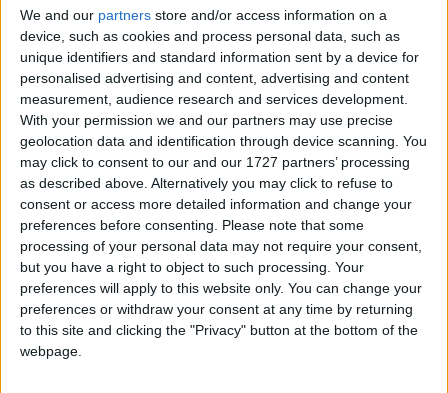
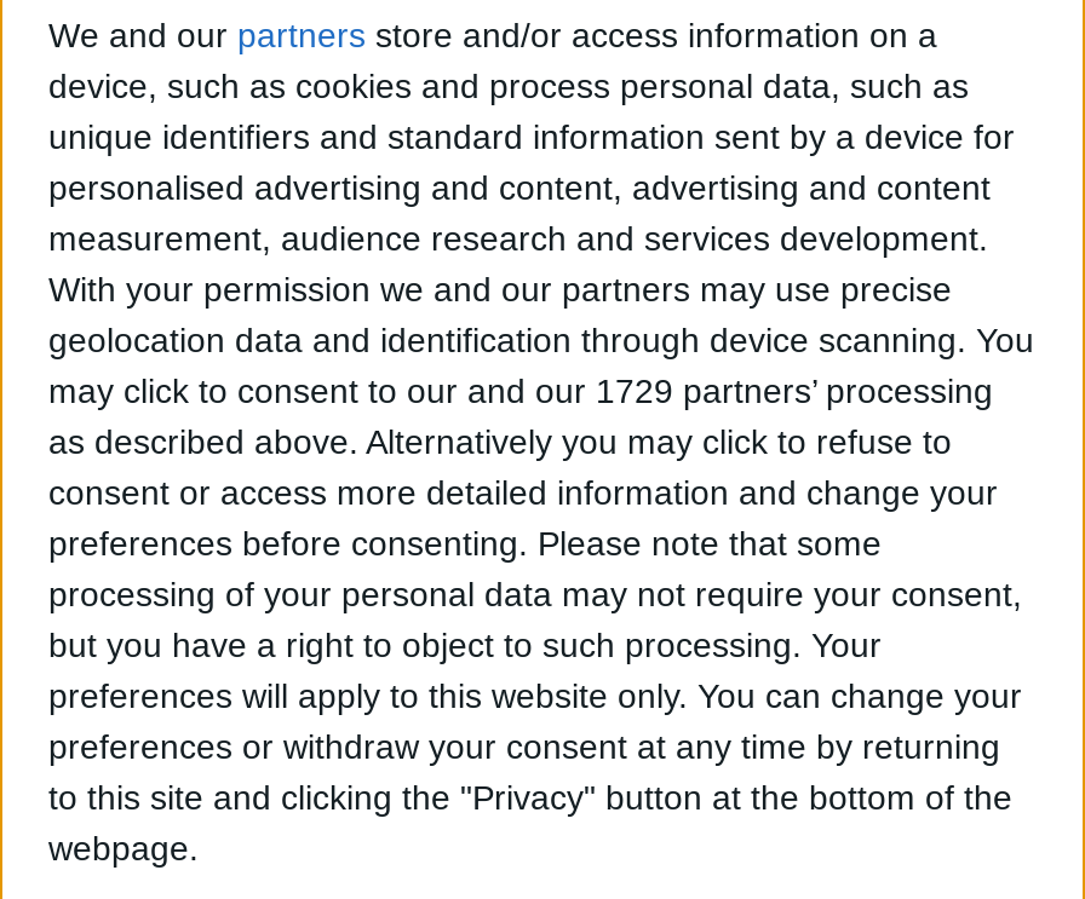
- may click to consent to our and our 1727 partners’ processing
+ may click to consent to our and our 1729 partners’ processing
